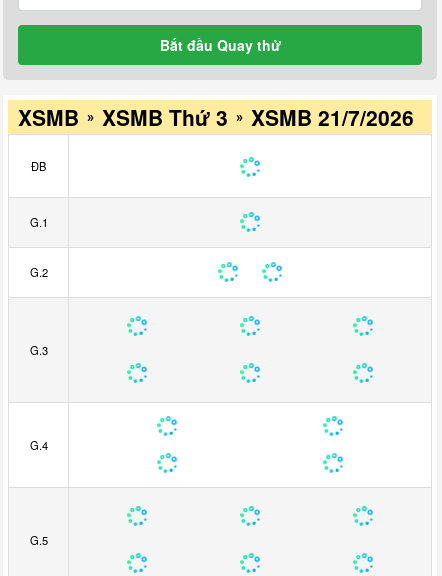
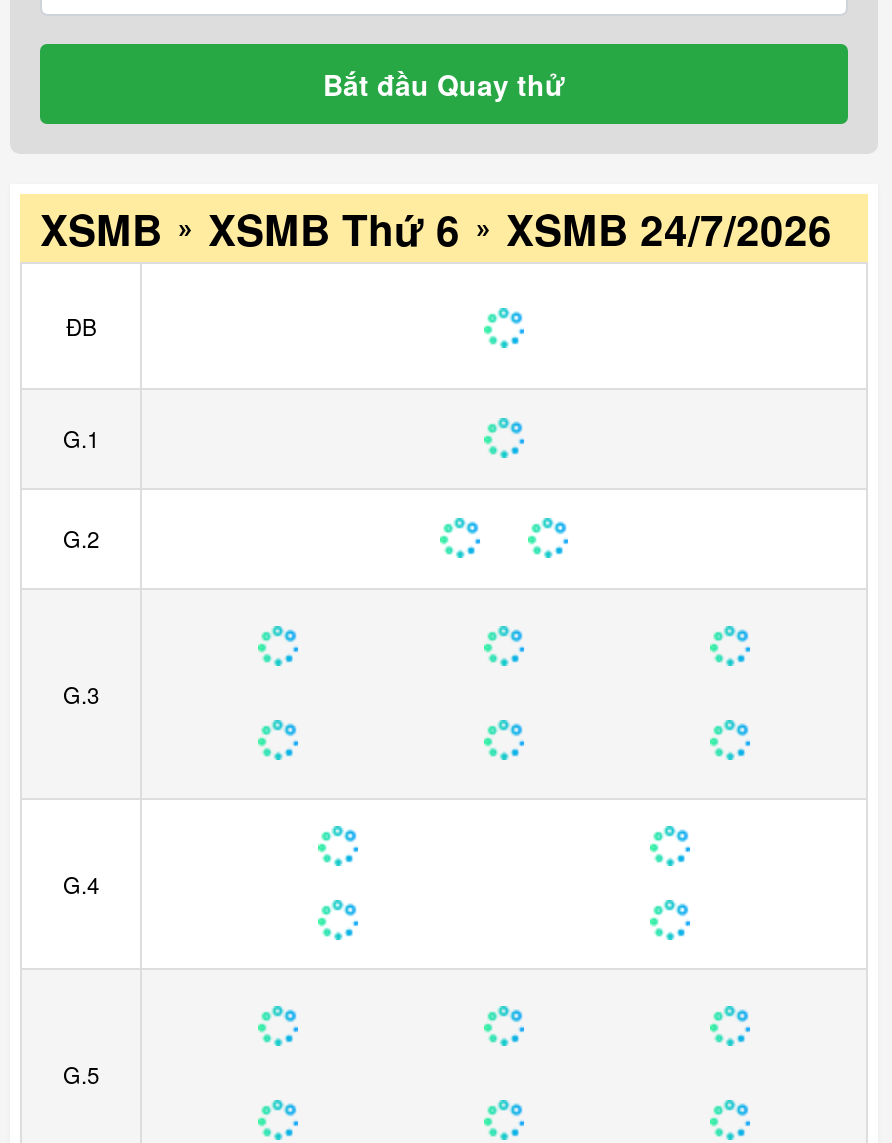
- XSMB » XSMB Thứ 3 » XSMB 21/7/2026
+ XSMB » XSMB Thứ 6 » XSMB 24/7/2026
